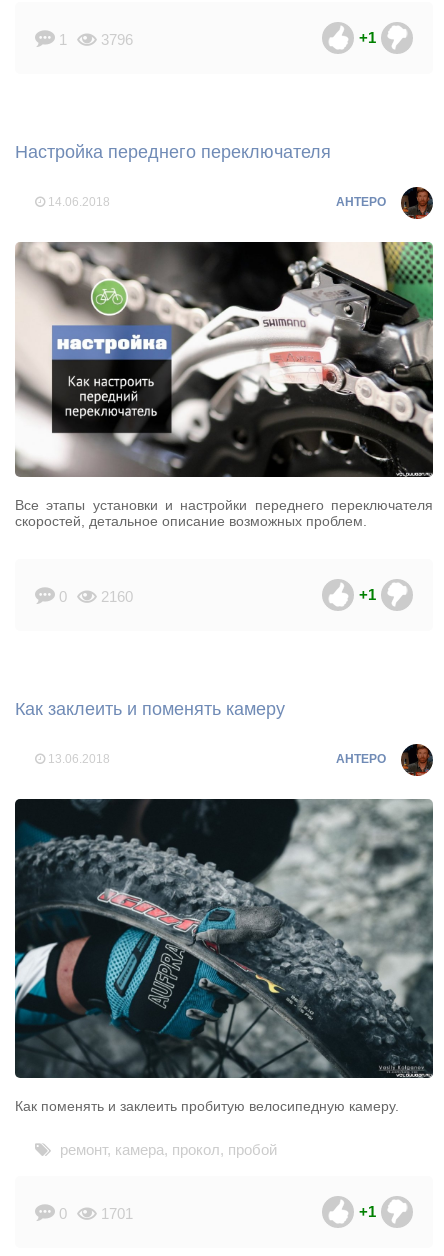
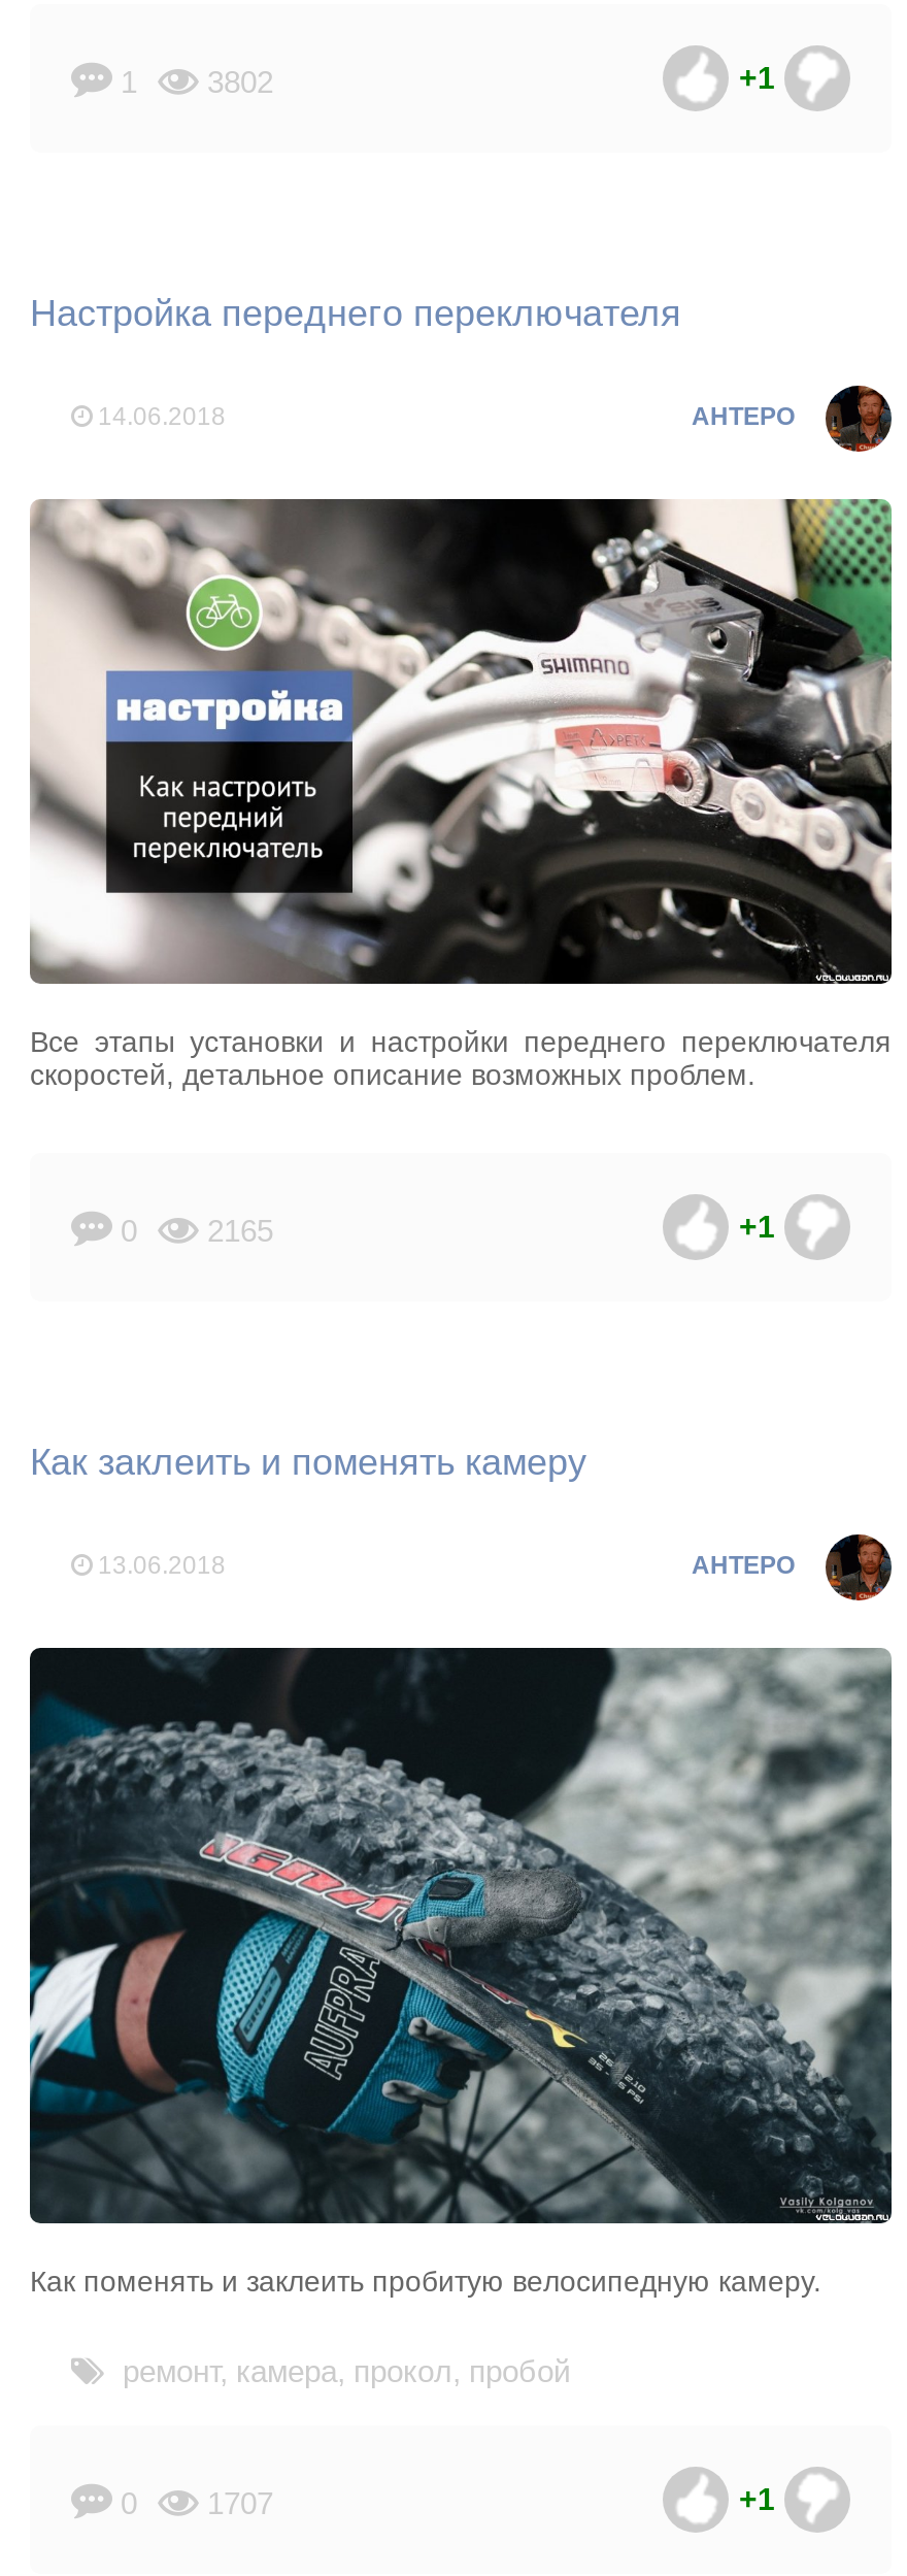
- 1 3796
+ 1 3802

- 0 2160
+ 0 2165

- 0 1701
+ 0 1707
